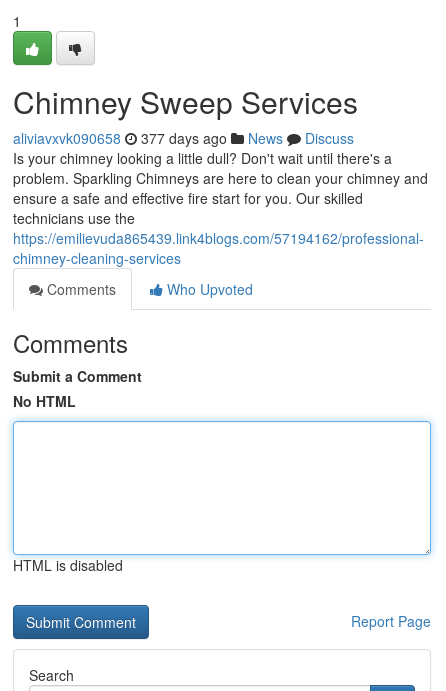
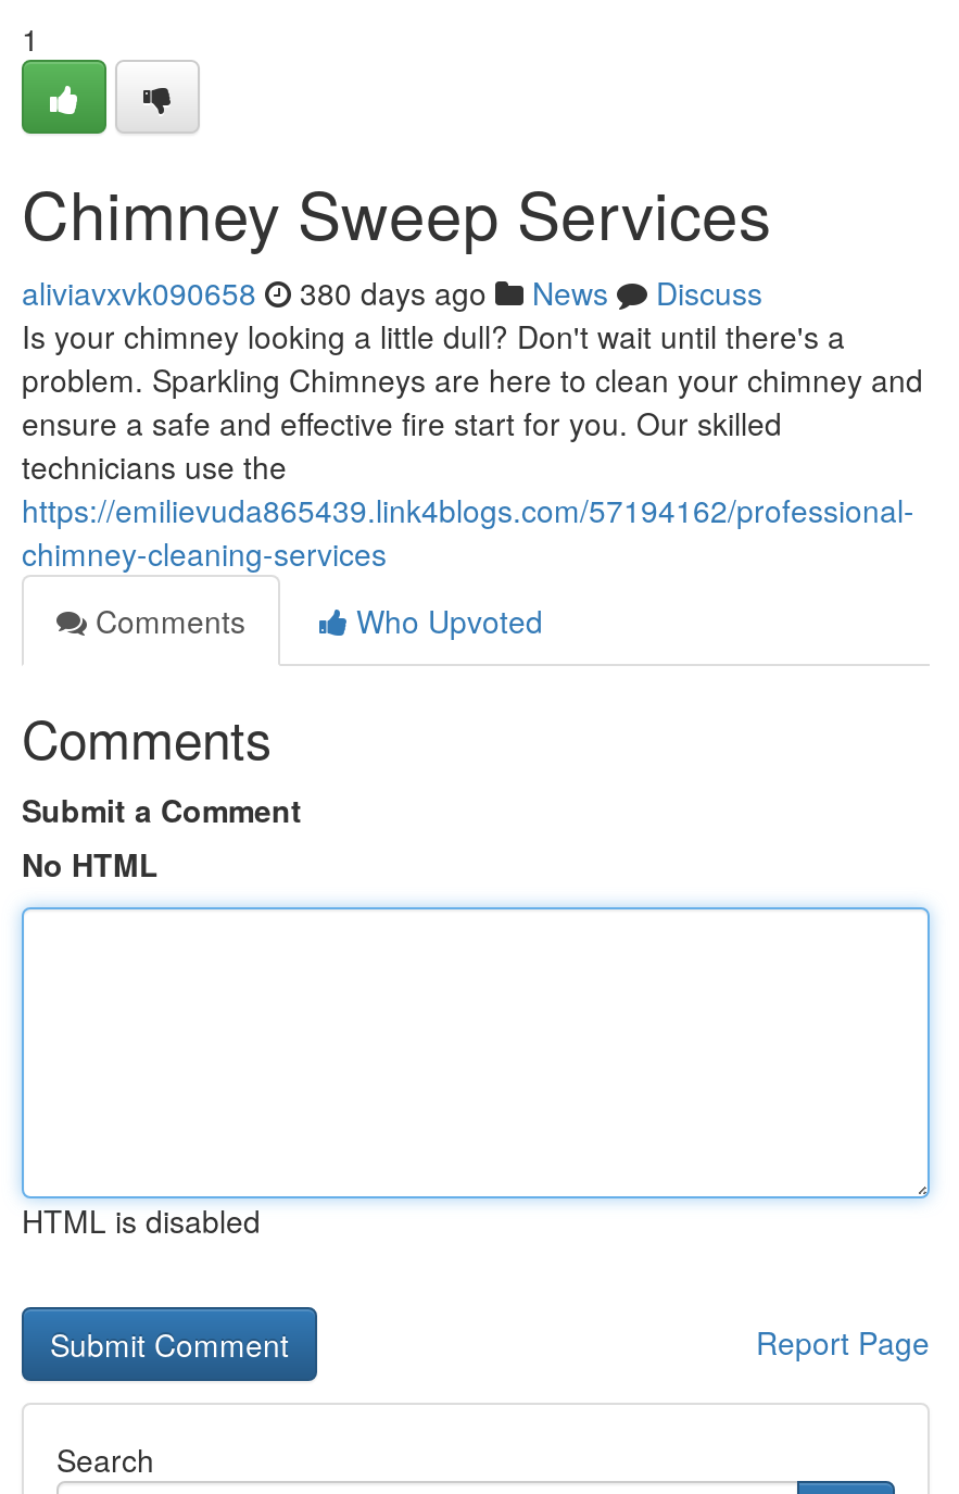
- aliviavxvk090658 377 days ago News Discuss
+ aliviavxvk090658 380 days ago News Discuss
